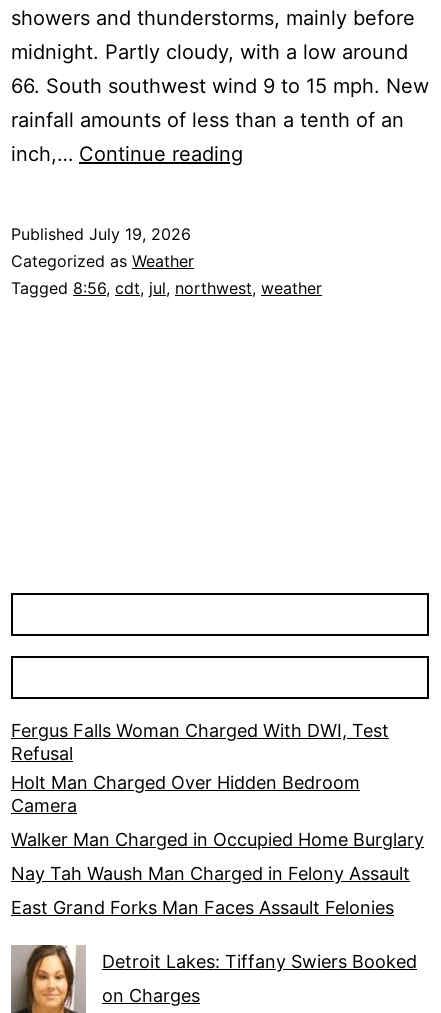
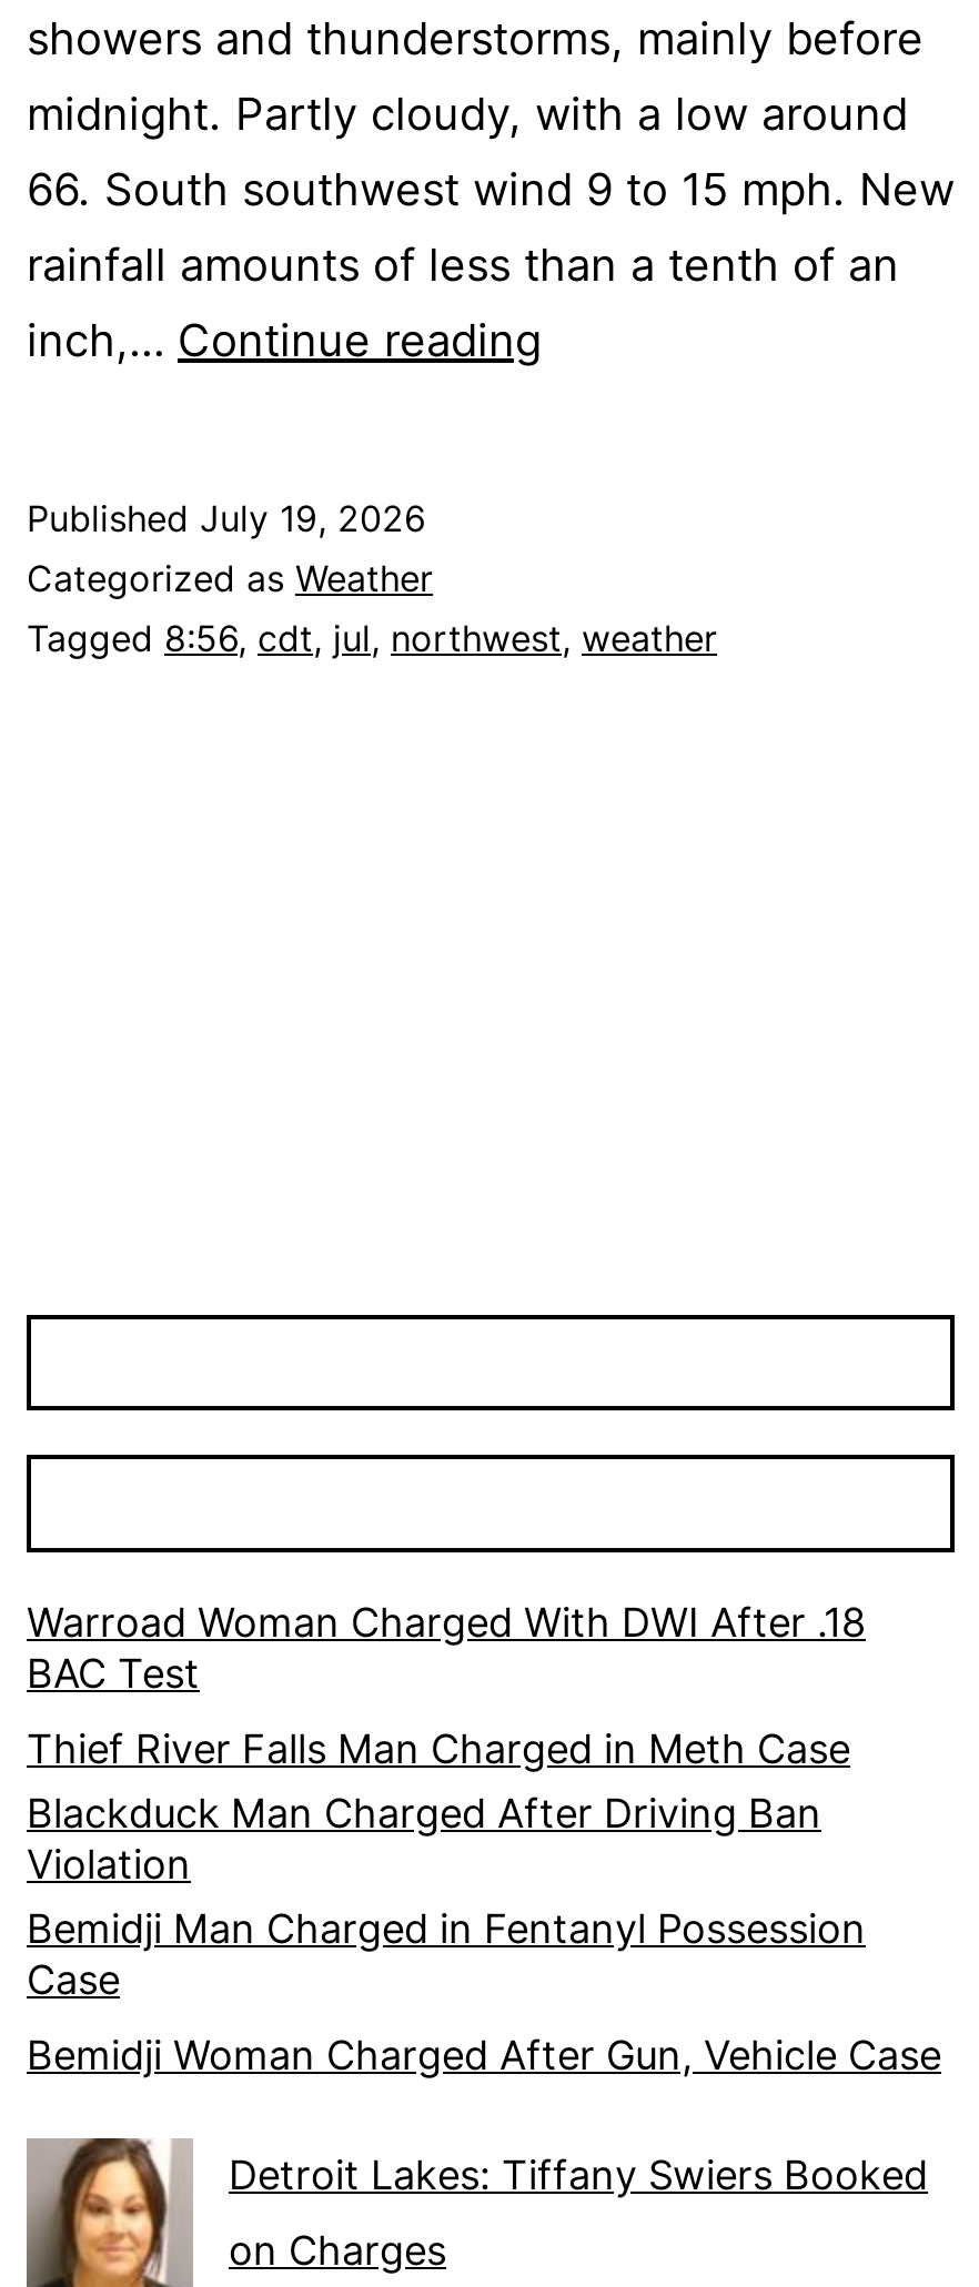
- Fergus Falls Woman Charged With DWI, Test
- Refusal
- Holt Man Charged Over Hidden Bedroom
- Camera
- Walker Man Charged in Occupied Home Burglary
- Nay Tah Waush Man Charged in Felony Assault
- East Grand Forks Man Faces Assault Felonies
+ Warroad Woman Charged With DWI After .18
+ BAC Test
+ Thief River Falls Man Charged in Meth Case
+ Blackduck Man Charged After Driving Ban
+ Violation
+ Bemidji Man Charged in Fentanyl Possession
+ Case
+ Bemidji Woman Charged After Gun, Vehicle Case
